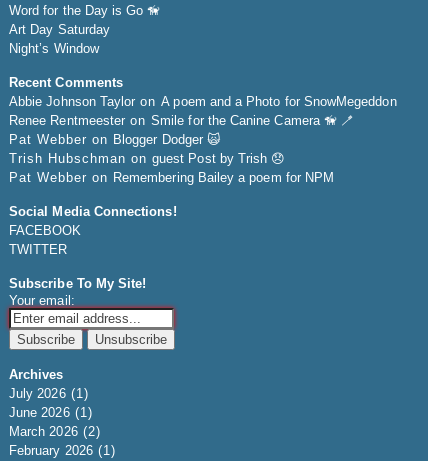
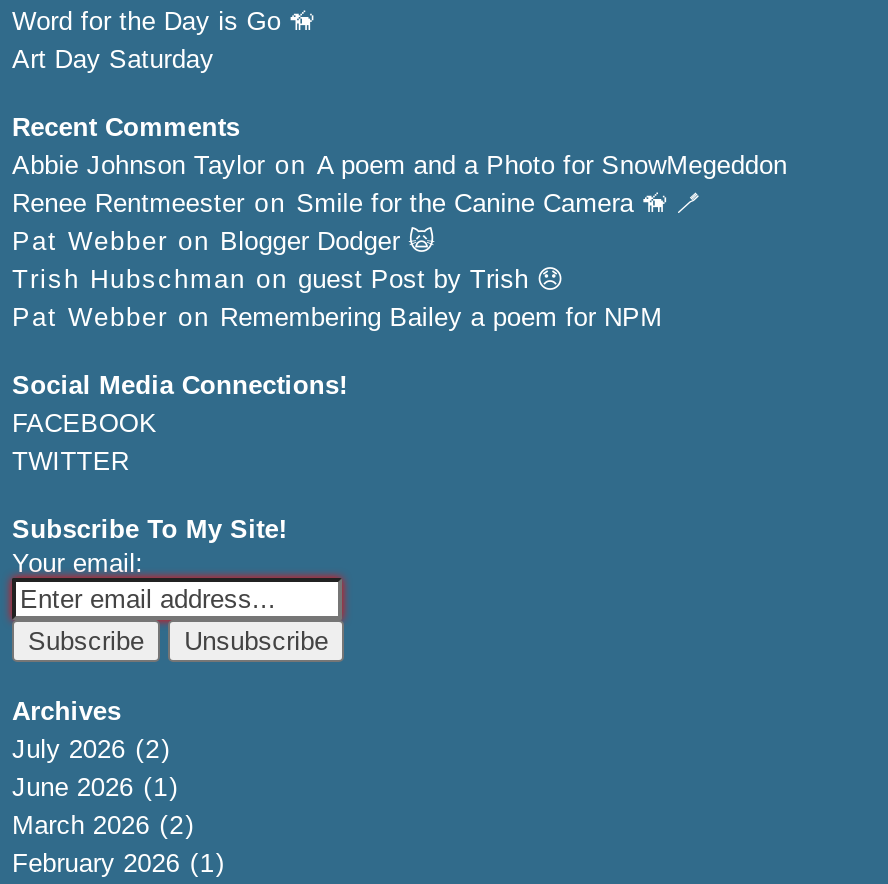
- Night’s Window

- July 2026 (1)
+ July 2026 (2)
